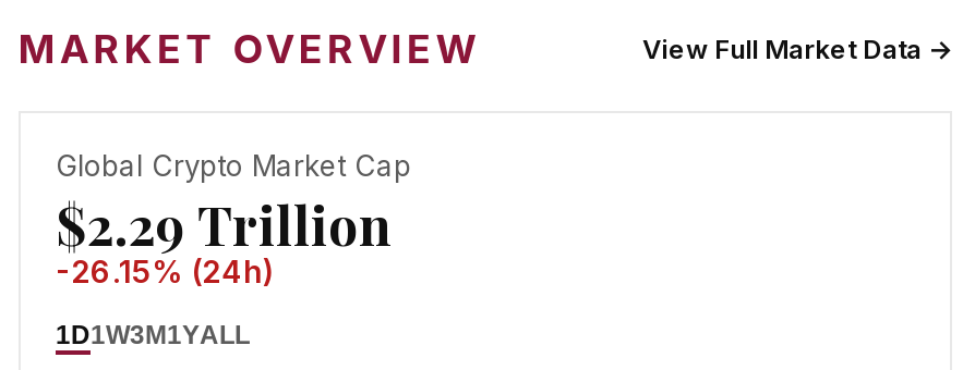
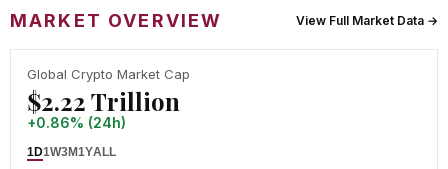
- $2.29 Trillion
+ $2.22 Trillion

- -26.15% (24h)
+ +0.86% (24h)
